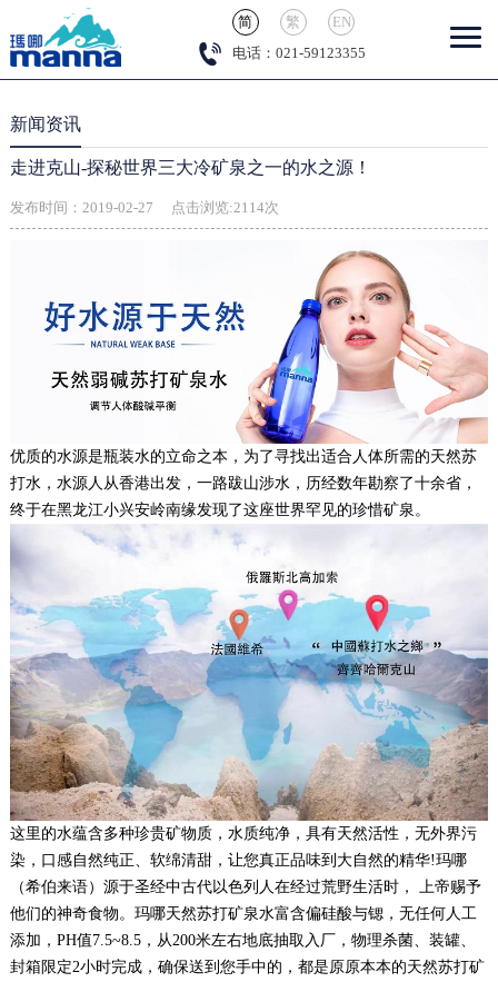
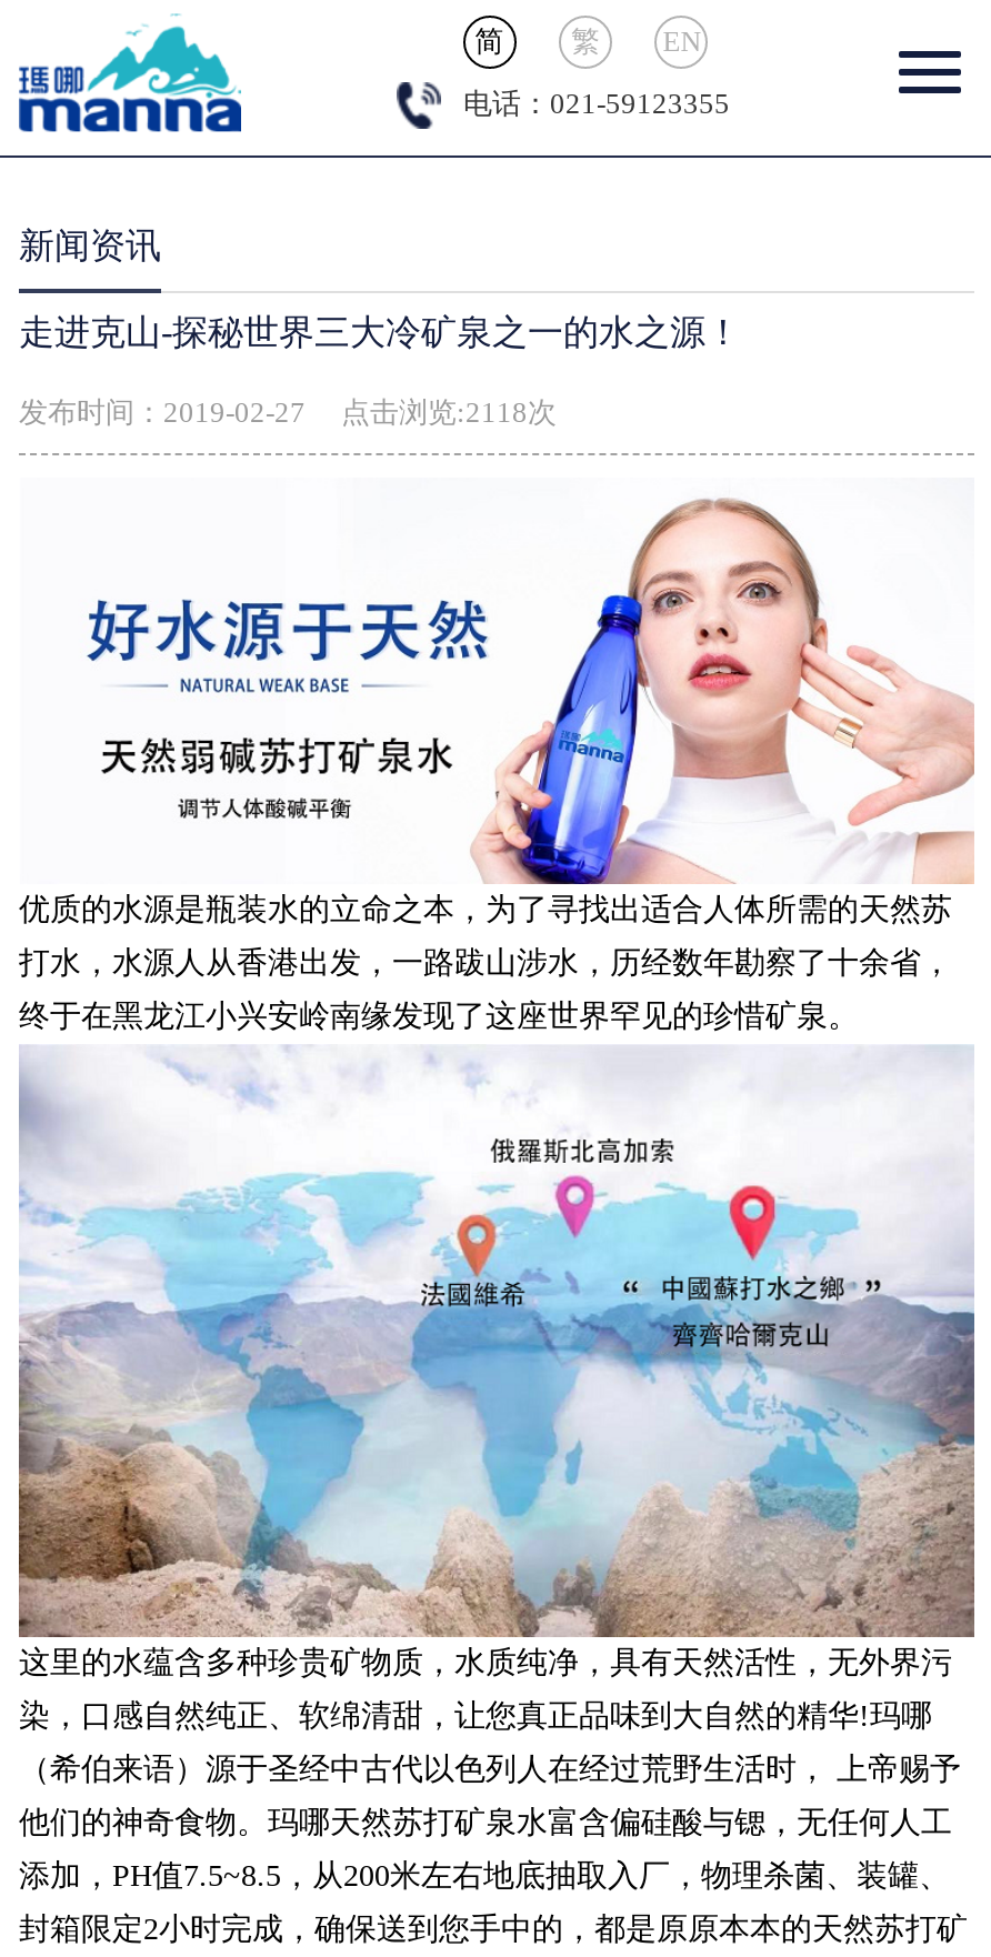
- 发布时间：2019-02-27 点击浏览:2114次
+ 发布时间：2019-02-27 点击浏览:2118次
